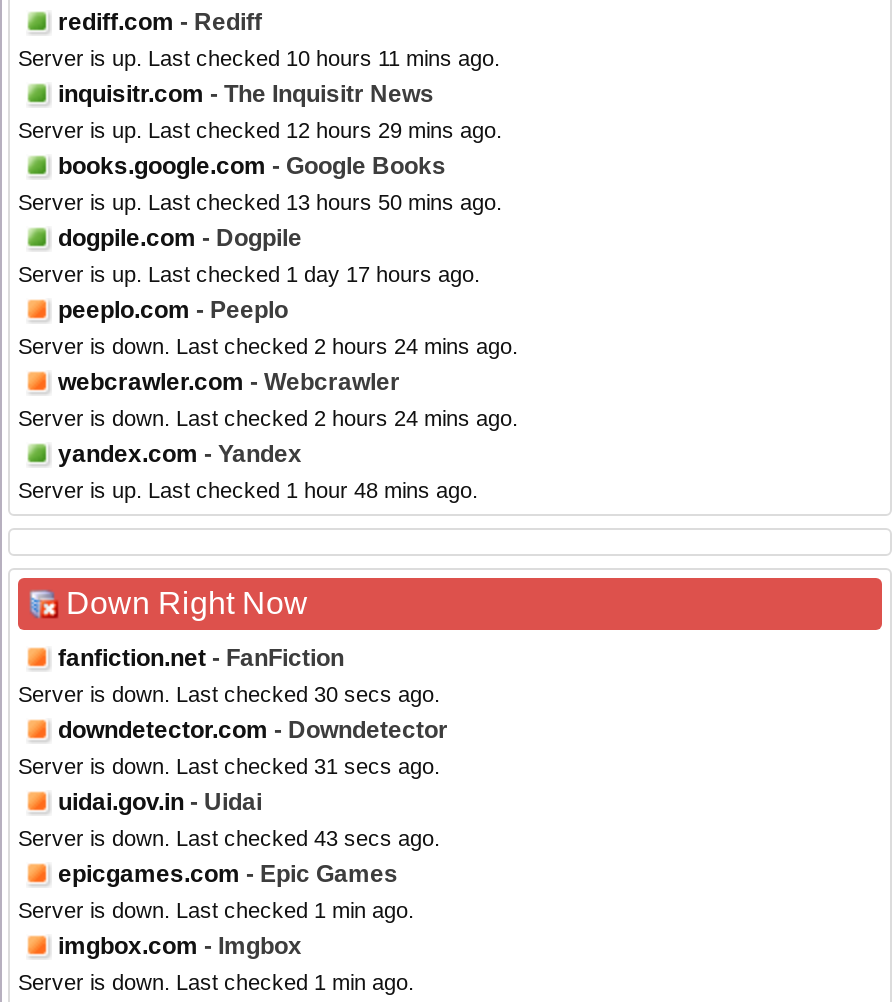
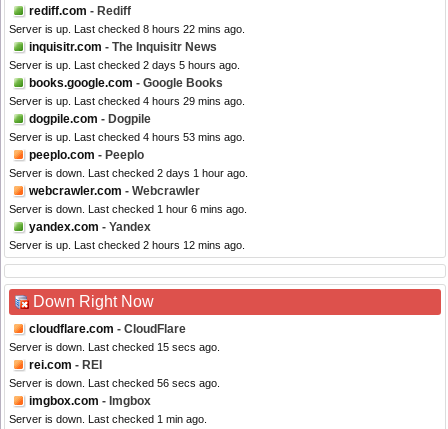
- Server is up. Last checked 10 hours 11 mins ago.
+ Server is up. Last checked 8 hours 22 mins ago.

- Server is up. Last checked 12 hours 29 mins ago.
+ Server is up. Last checked 2 days 5 hours ago.

- Server is up. Last checked 13 hours 50 mins ago.
+ Server is up. Last checked 4 hours 29 mins ago.

- Server is up. Last checked 1 day 17 hours ago.
+ Server is up. Last checked 4 hours 53 mins ago.

- Server is down. Last checked 2 hours 24 mins ago.
+ Server is down. Last checked 2 days 1 hour ago.

- Server is down. Last checked 2 hours 24 mins ago.
+ Server is down. Last checked 1 hour 6 mins ago.

- Server is up. Last checked 1 hour 48 mins ago.
+ Server is up. Last checked 2 hours 12 mins ago.

- fanfiction.net - FanFiction
- Server is down. Last checked 30 secs ago.
- downdetector.com - Downdetector
- Server is down. Last checked 31 secs ago.
- uidai.gov.in - Uidai
- Server is down. Last checked 43 secs ago.
- epicgames.com - Epic Games
- Server is down. Last checked 1 min ago.
+ cloudflare.com - CloudFlare
+ Server is down. Last checked 15 secs ago.
+ rei.com - REI
+ Server is down. Last checked 56 secs ago.
